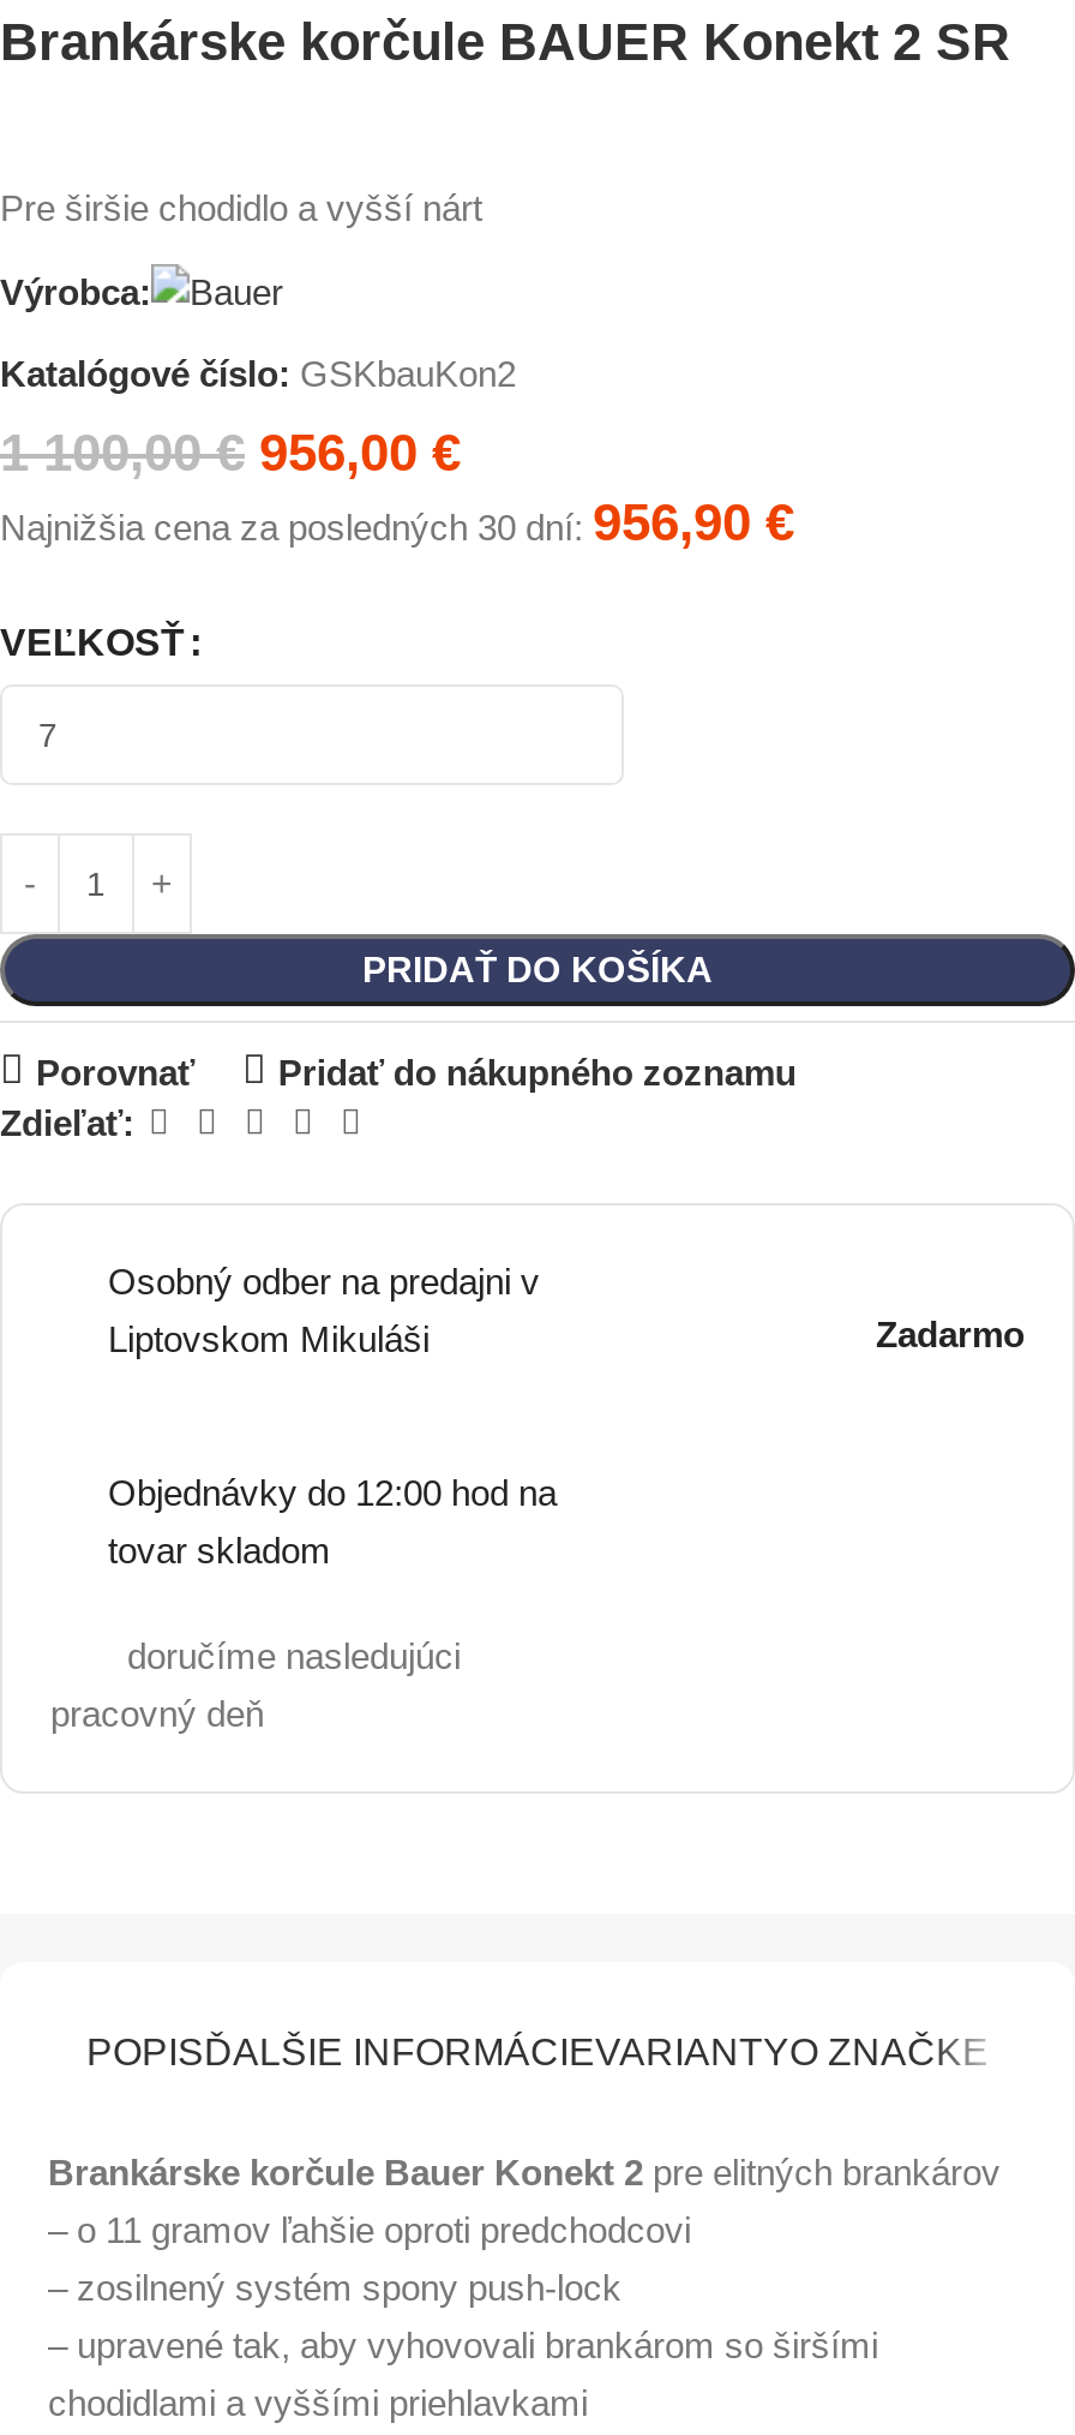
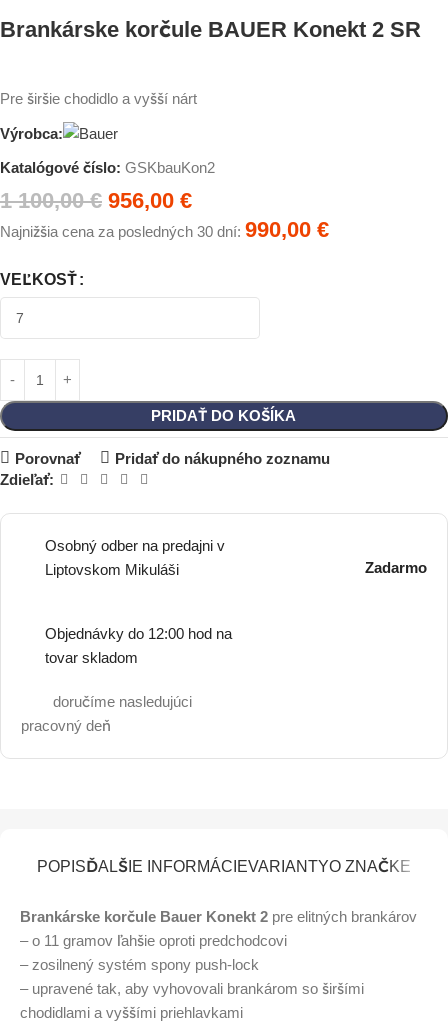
- Najnižšia cena za posledných 30 dní: 956,90 €
+ Najnižšia cena za posledných 30 dní: 990,00 €
